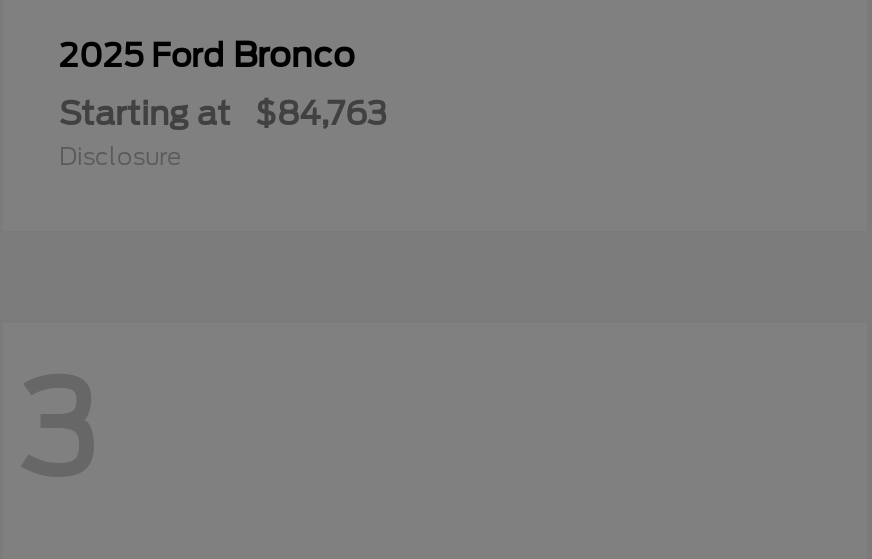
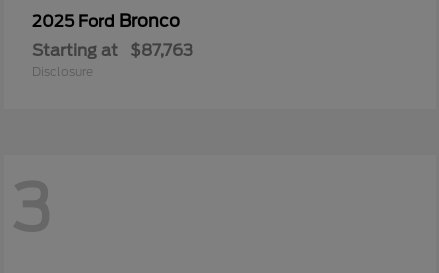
- Starting at $84,763
+ Starting at $87,763
